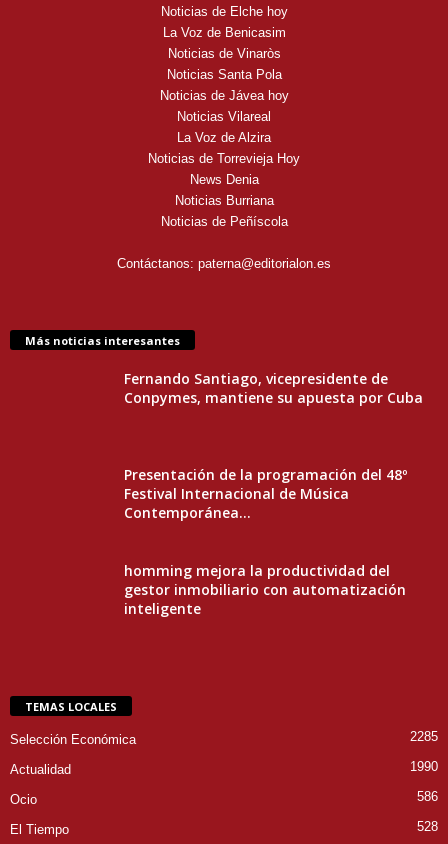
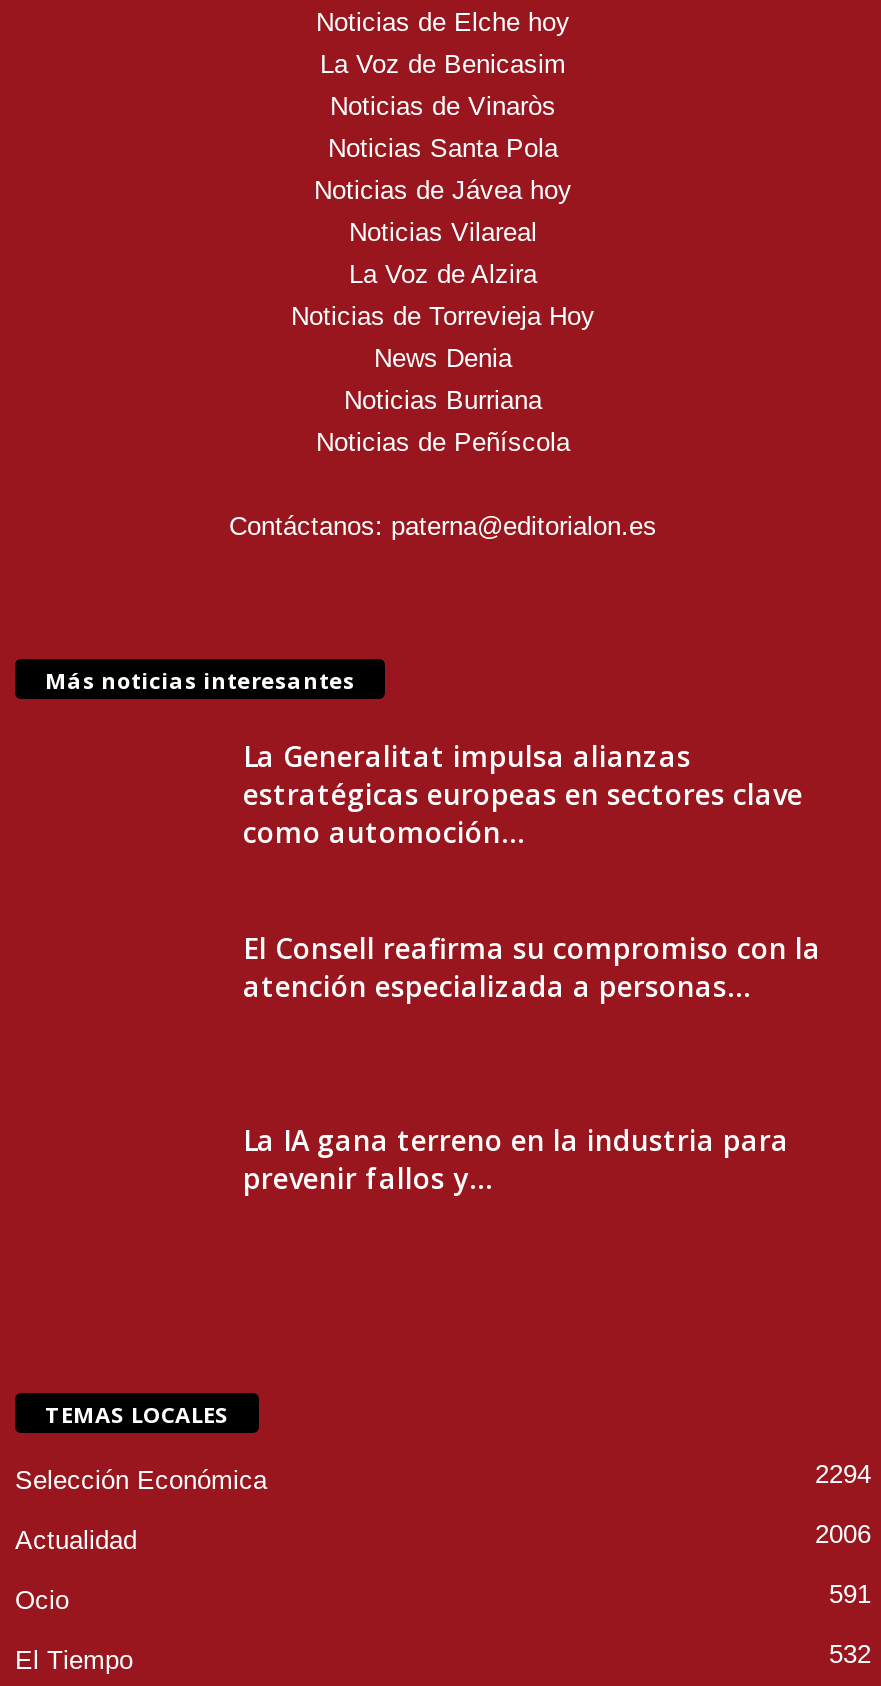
- Fernando Santiago, vicepresidente de
- Conpymes, mantiene su apuesta por Cuba
+ La Generalitat impulsa alianzas
+ estratégicas europeas en sectores clave
+ como automoción...

- Presentación de la programación del 48º
- Festival Internacional de Música
- Contemporánea...
+ El Consell reafirma su compromiso con la
+ atención especializada a personas...

- homming mejora la productividad del
- gestor inmobiliario con automatización
- inteligente
+ La IA gana terreno en la industria para
+ prevenir fallos y...

- 2285
+ 2294

- 1990
+ 2006

- 586
+ 591

- 528
+ 532
